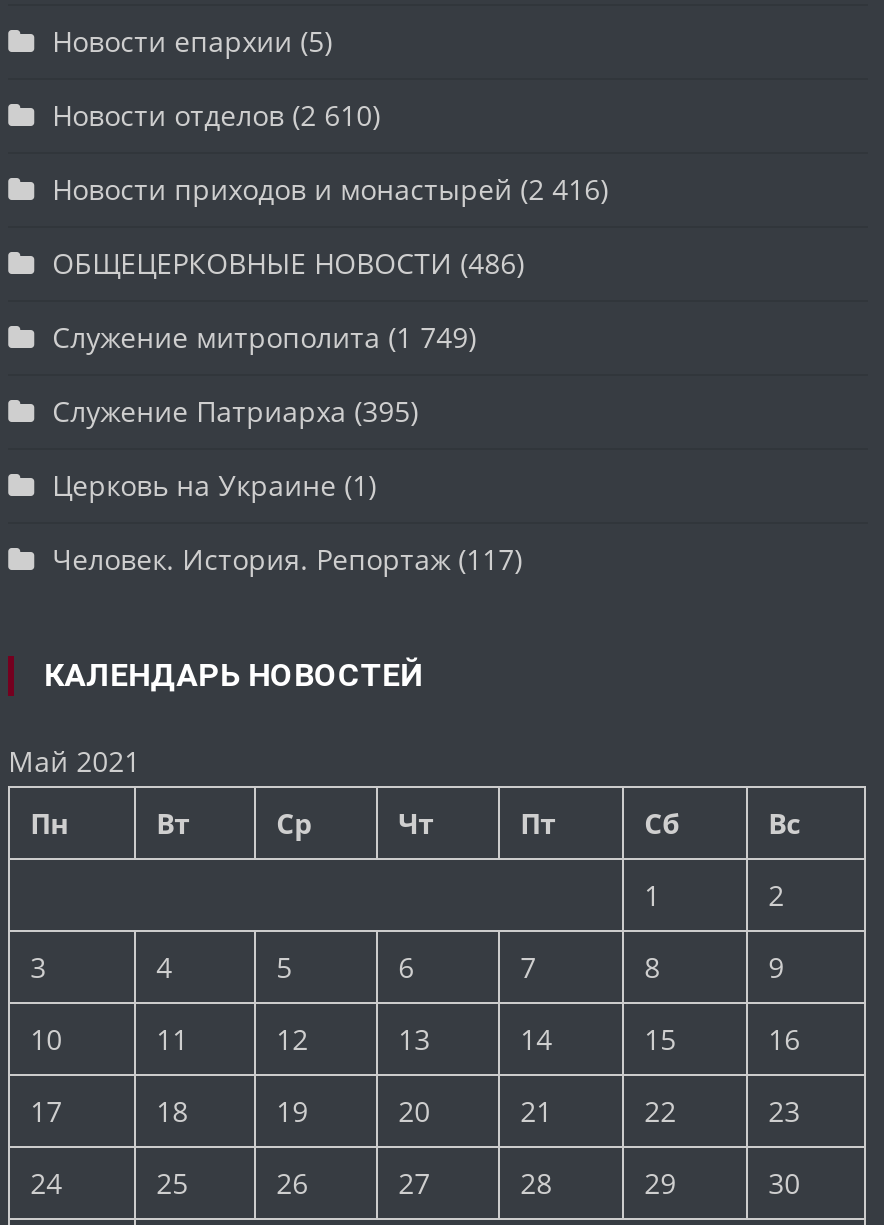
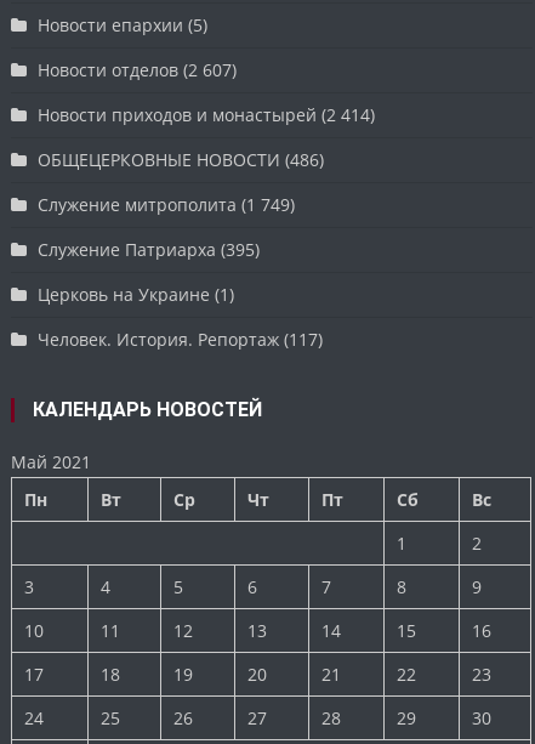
- Новости отделов (2 610)
+ Новости отделов (2 607)

- Новости приходов и монастырей (2 416)
+ Новости приходов и монастырей (2 414)
